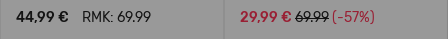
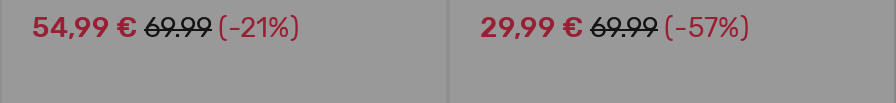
- 44,99 €
- RMK: 69.99
+ 54,99 € 69.99 (-21%)
